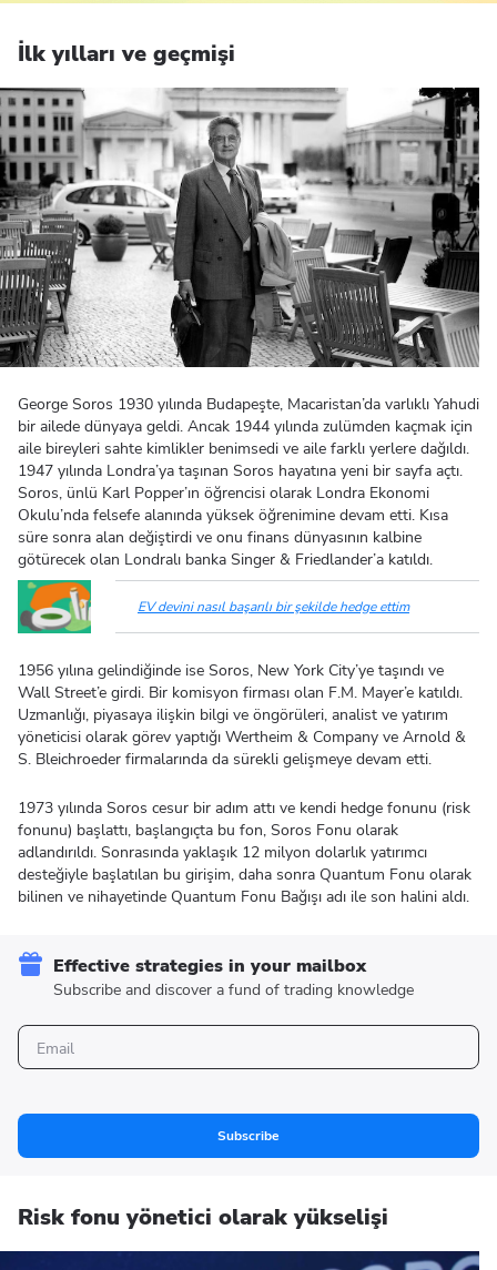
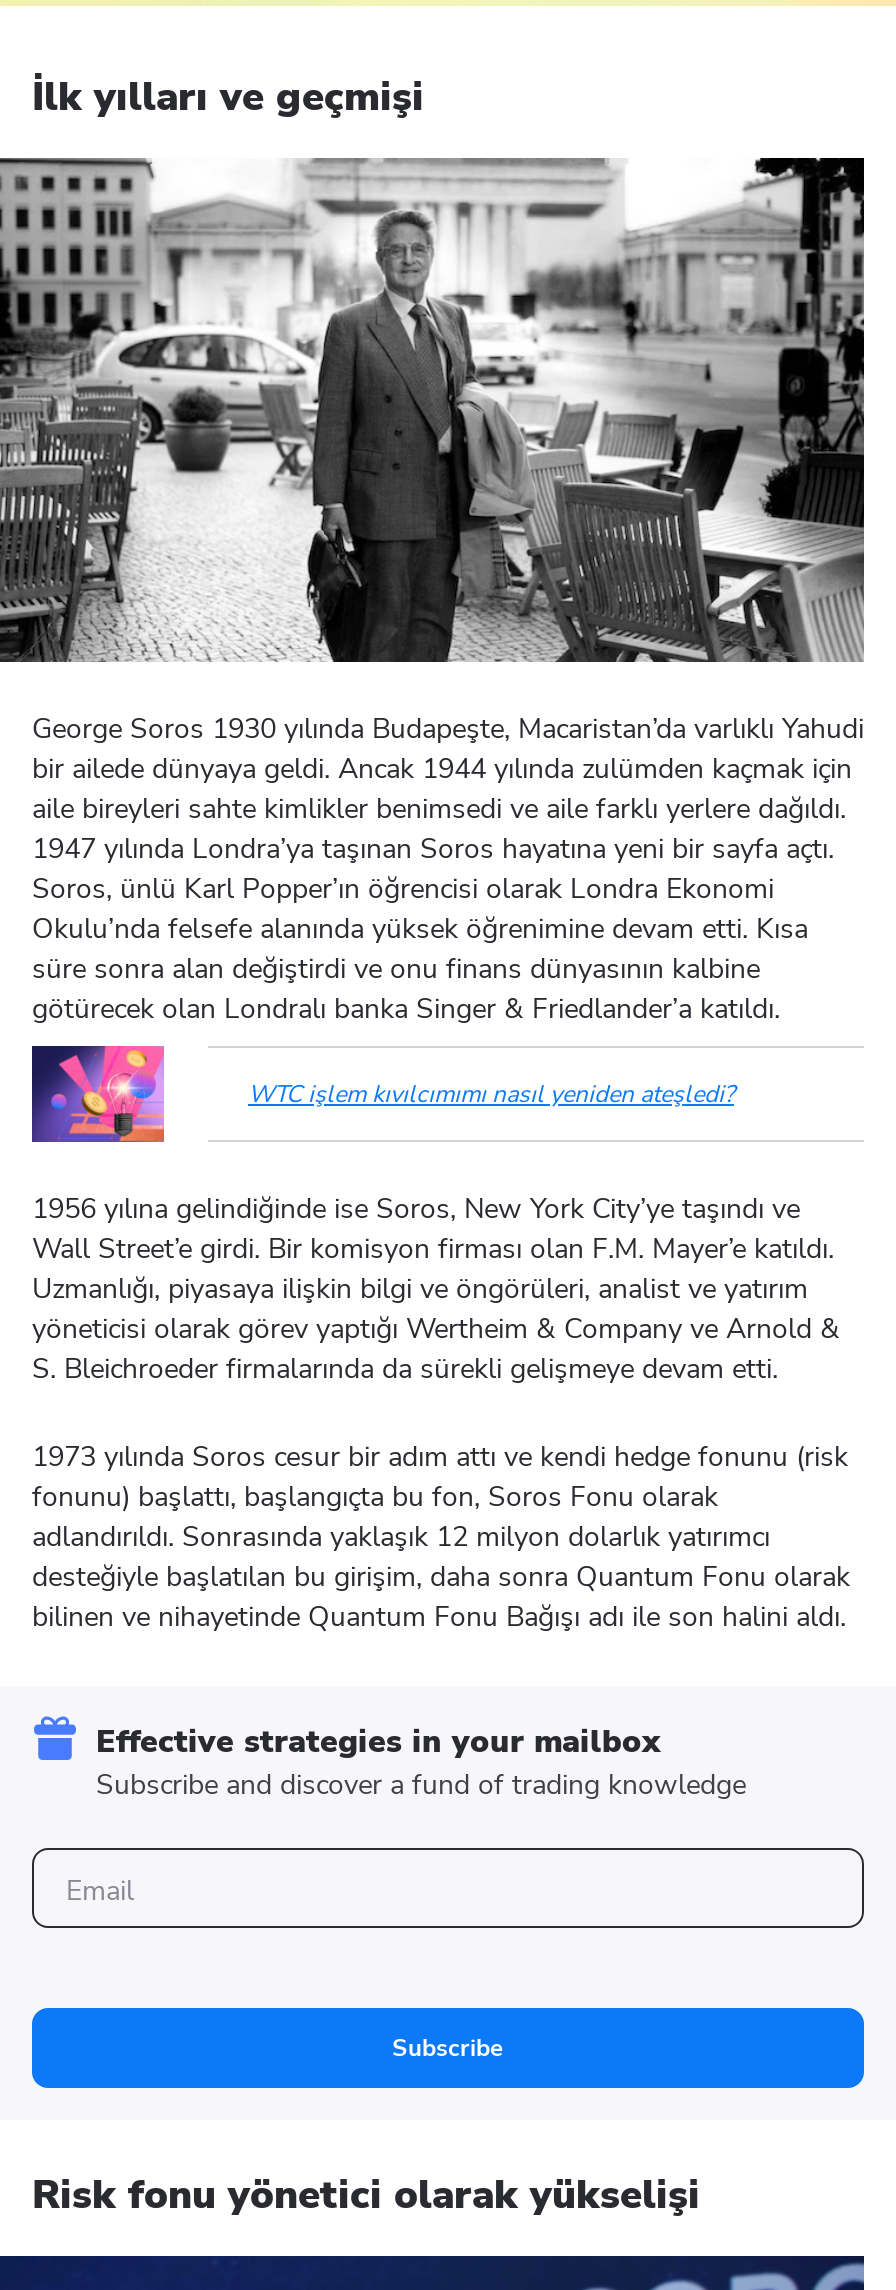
- [image]
+ [image]

- EV devini nasıl başarılı bir şekilde hedge ettim
+ WTC işlem kıvılcımımı nasıl yeniden ateşledi?
